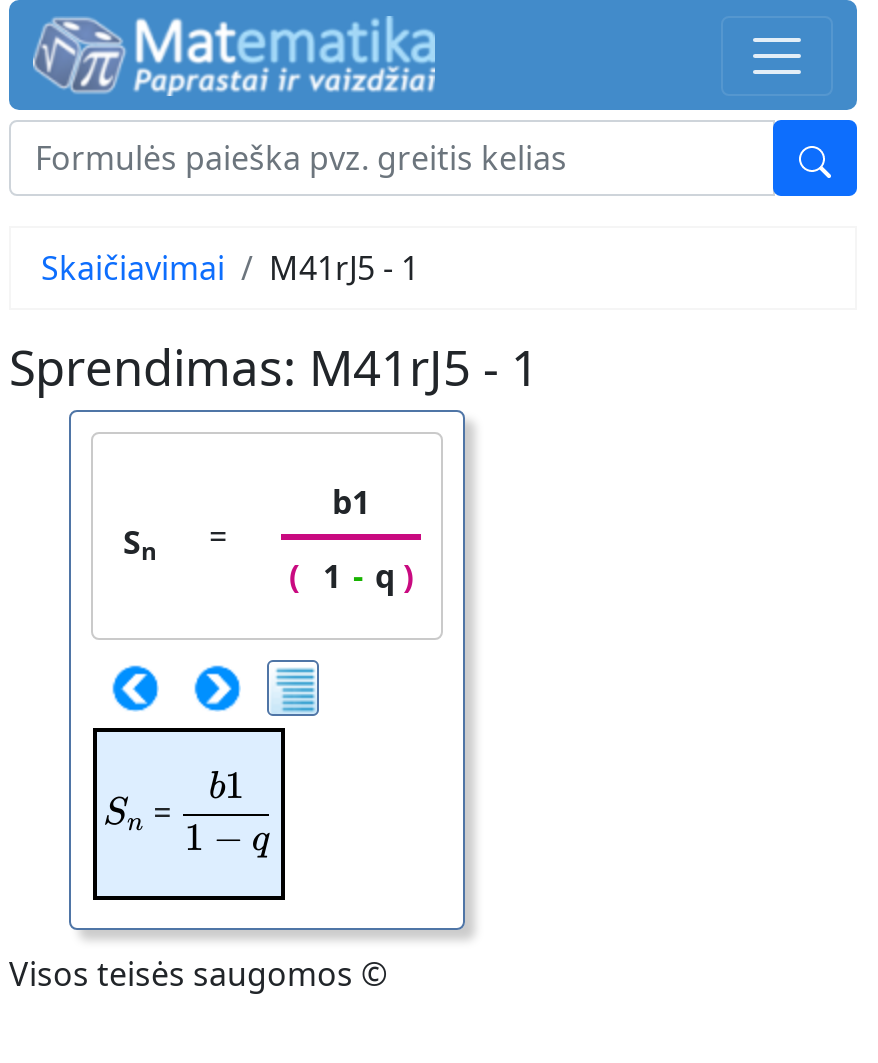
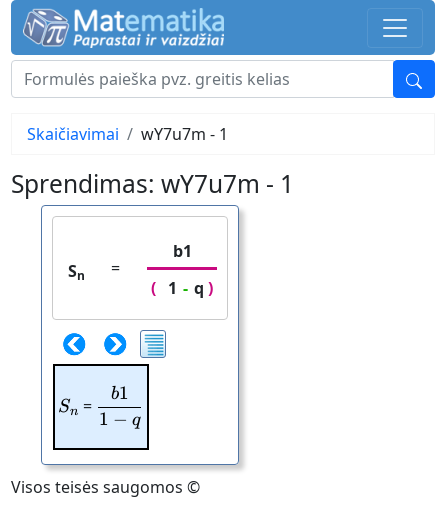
- Skaičiavimai M41rJ5 - 1
+ Skaičiavimai wY7u7m - 1

- Sprendimas: M41rJ5 - 1
+ Sprendimas: wY7u7m - 1
